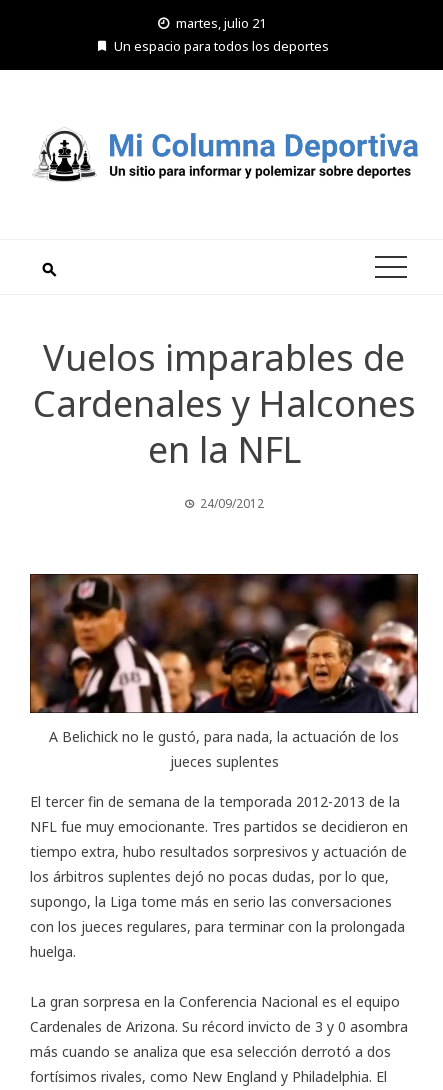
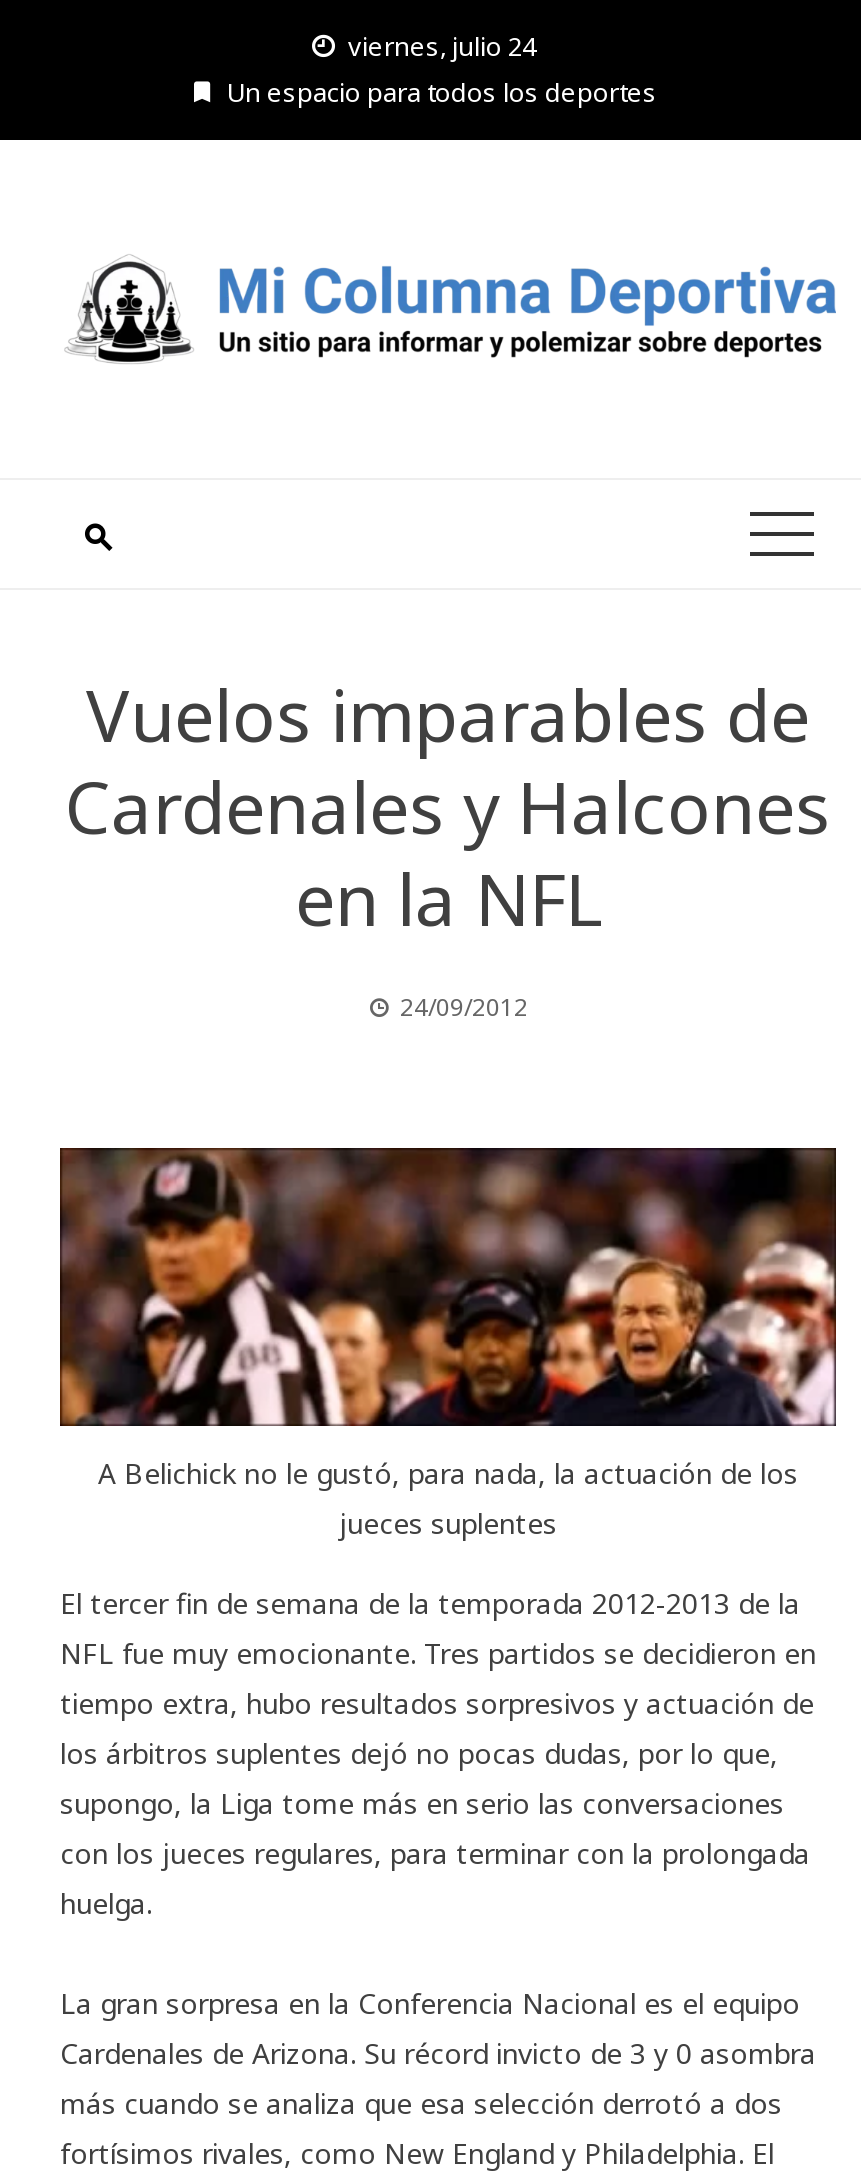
- martes, julio 21
+ viernes, julio 24
